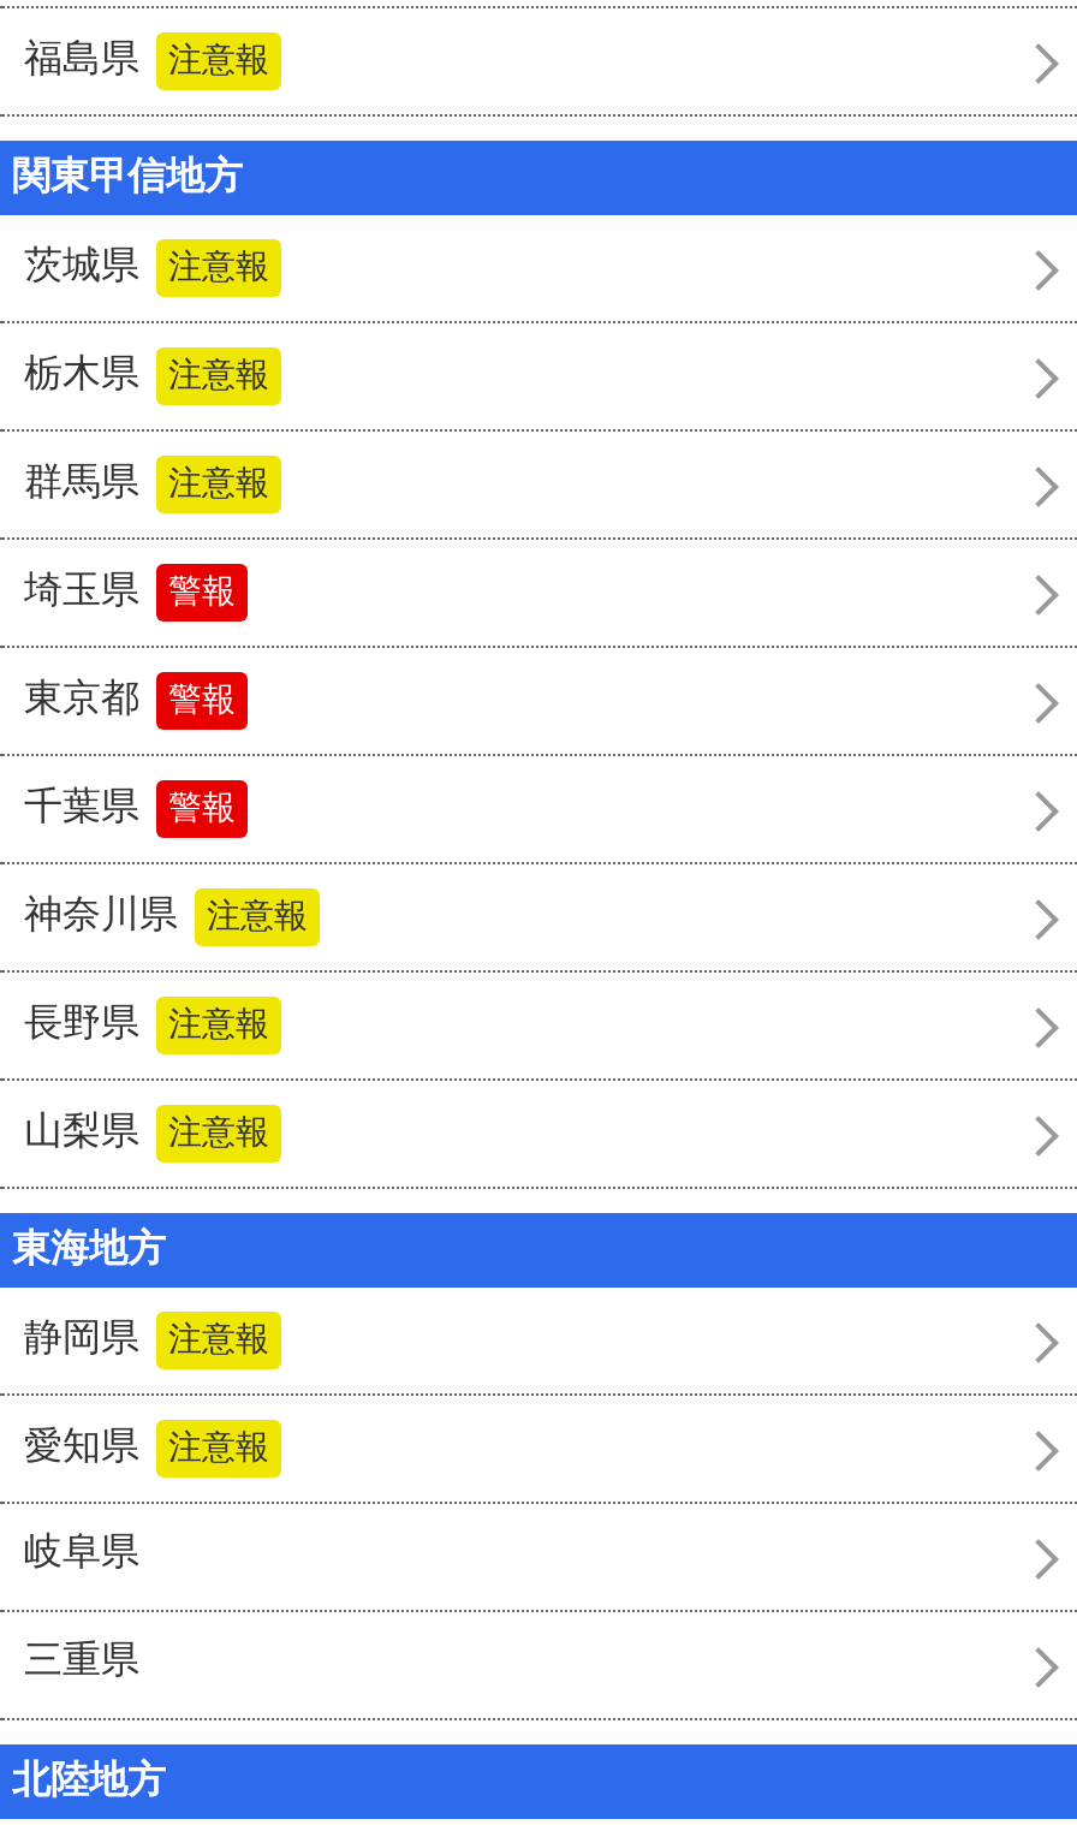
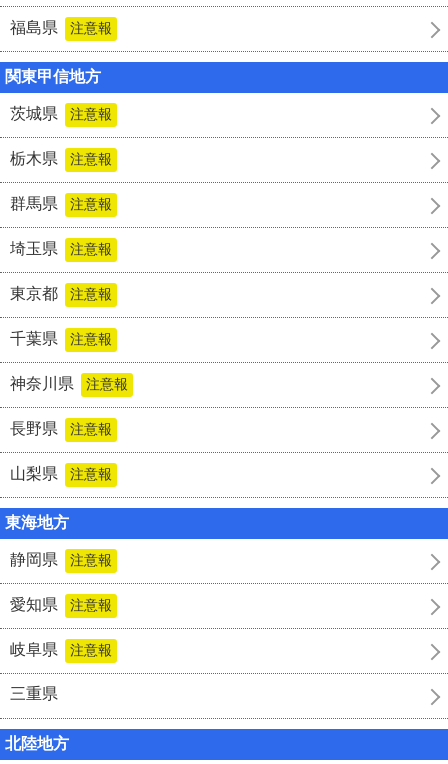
- 警報
+ 注意報

- 警報
+ 注意報

- 警報
+ 注意報

+ 注意報
